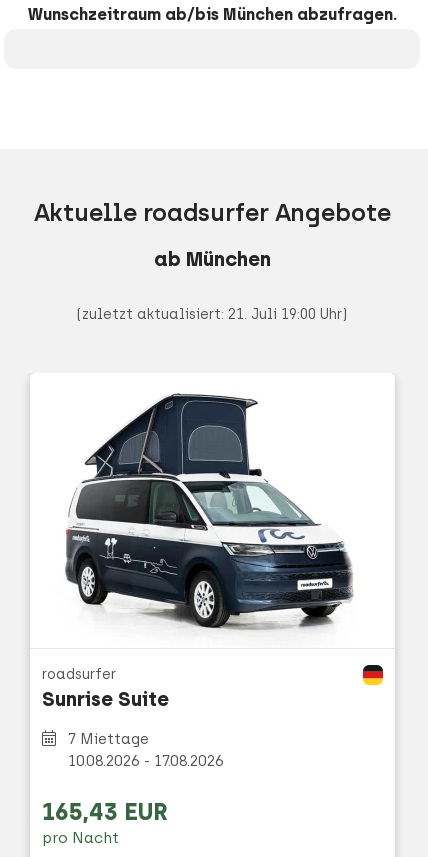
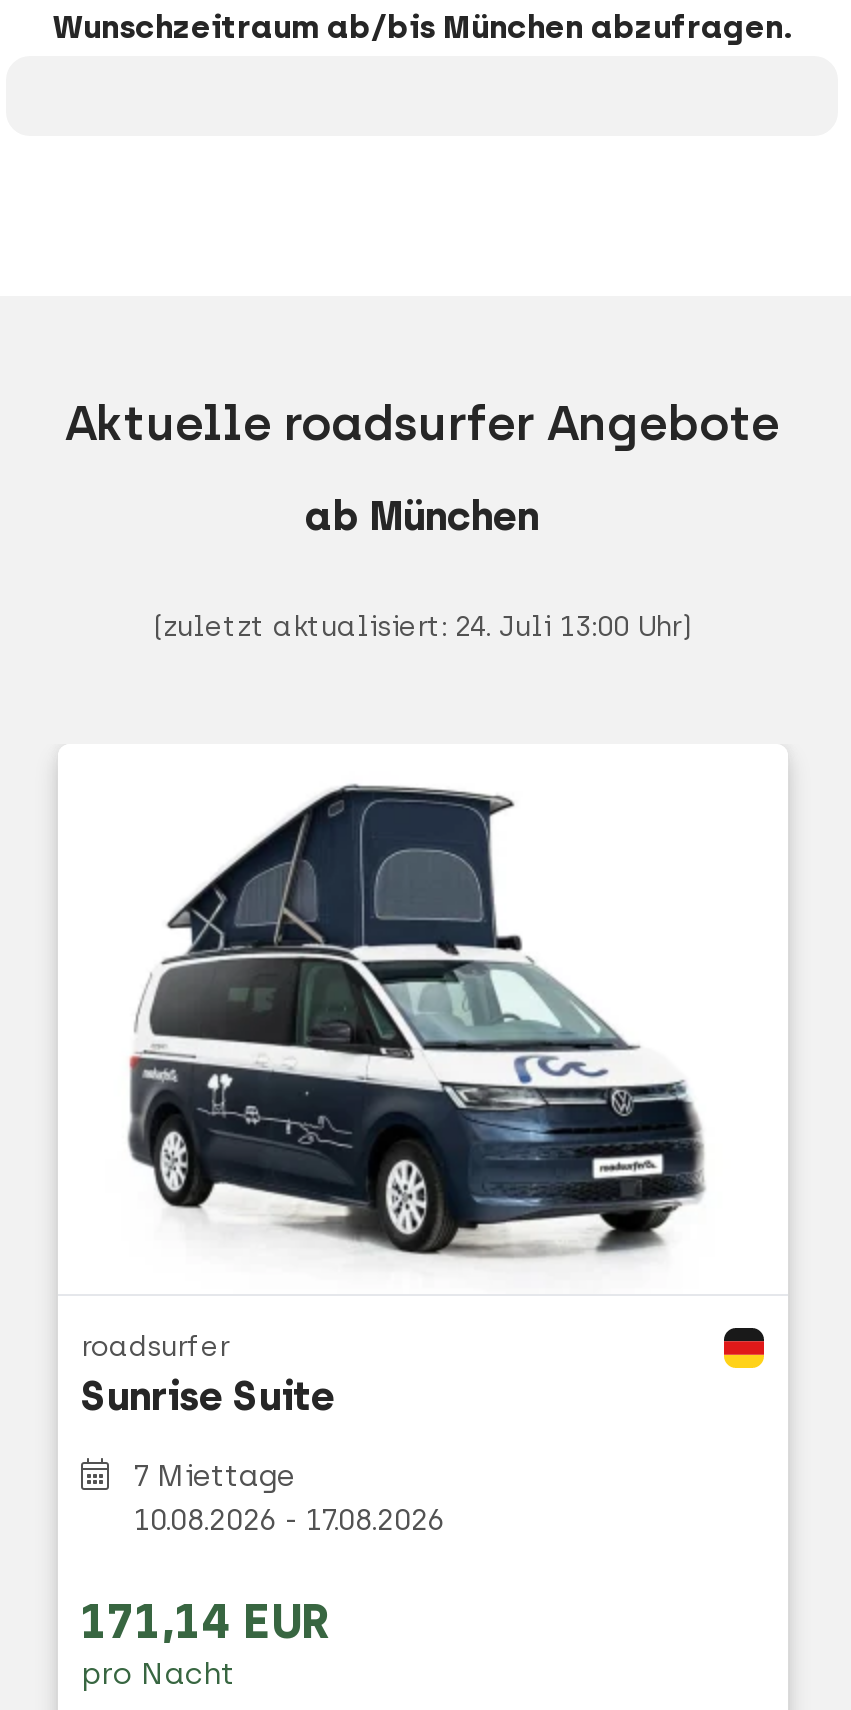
- (zuletzt aktualisiert: 21. Juli 19:00 Uhr)
+ (zuletzt aktualisiert: 24. Juli 13:00 Uhr)

- 165,43 EUR
+ 171,14 EUR
